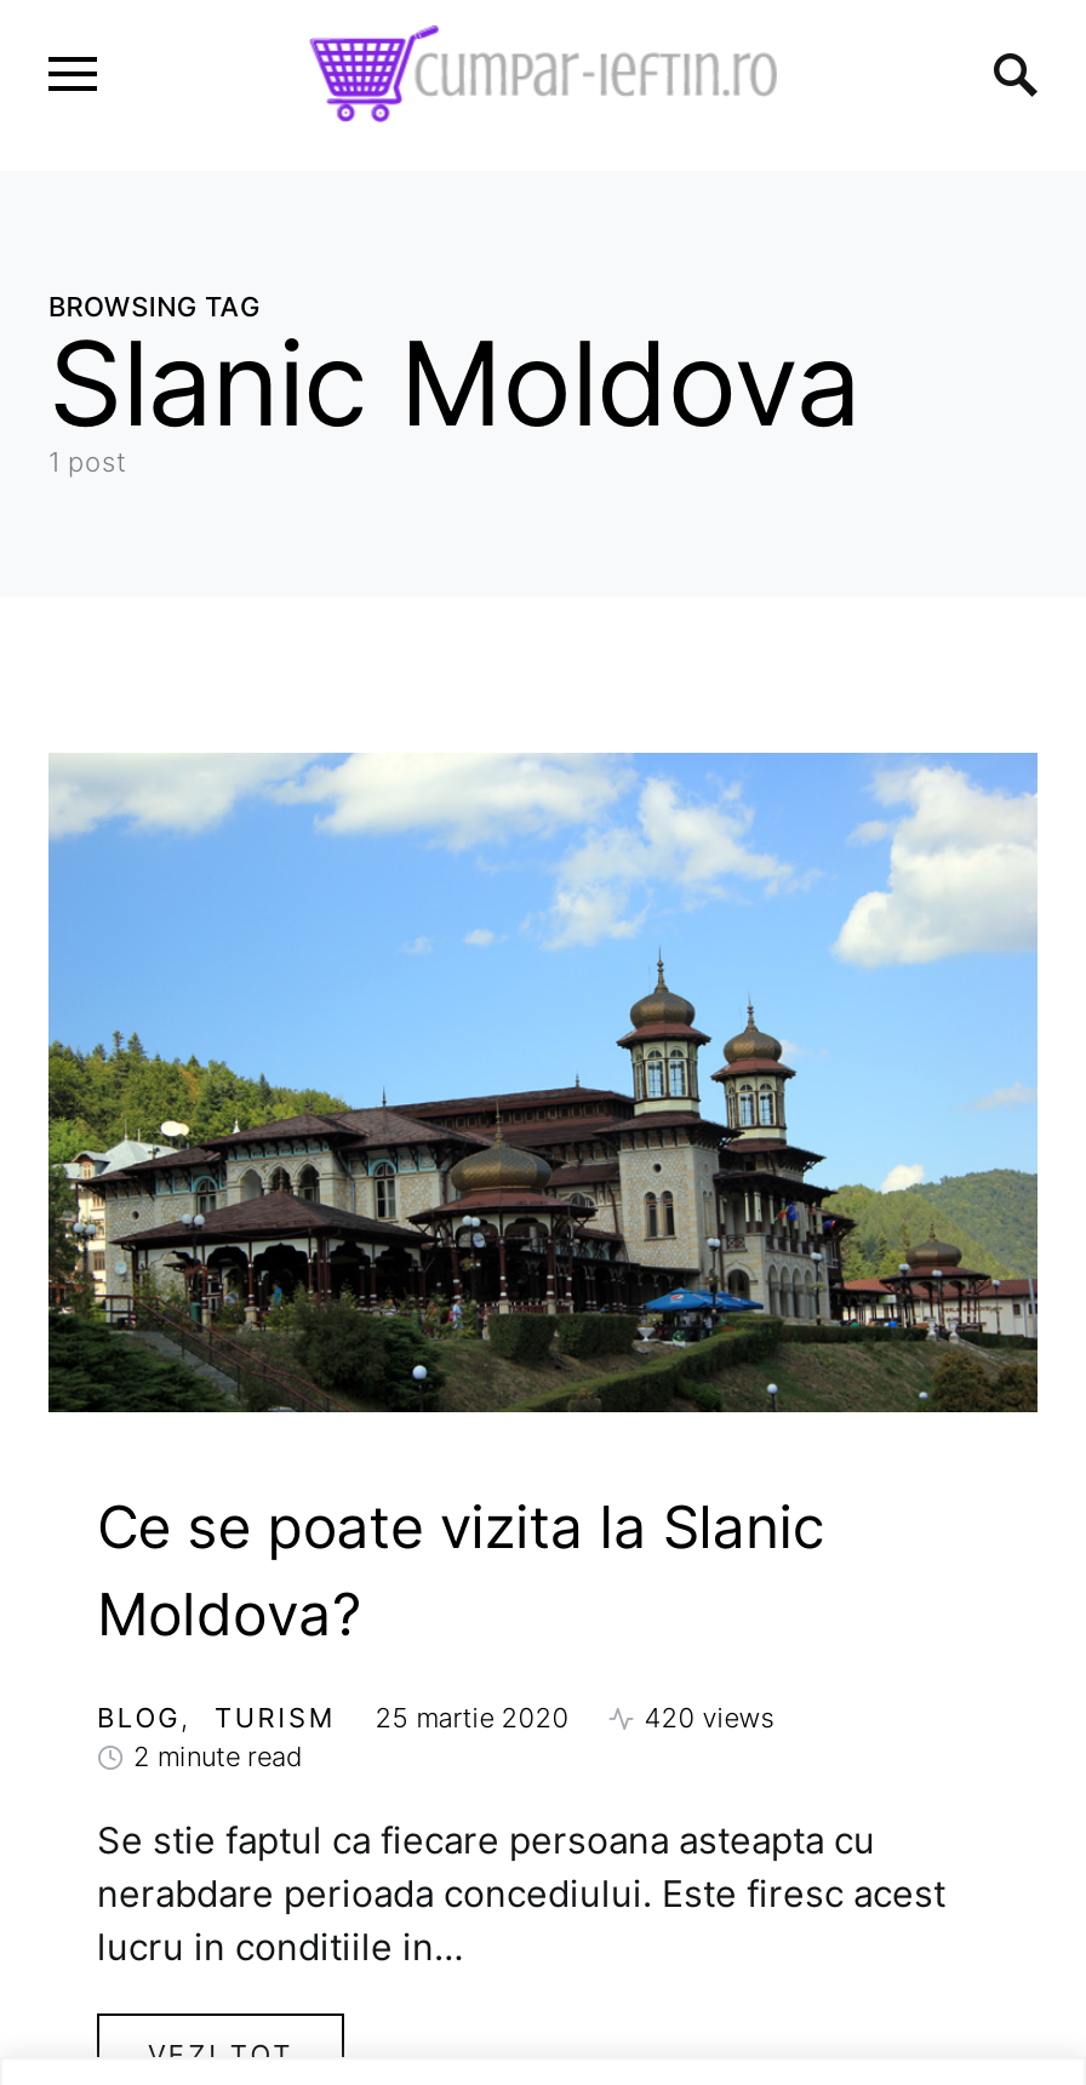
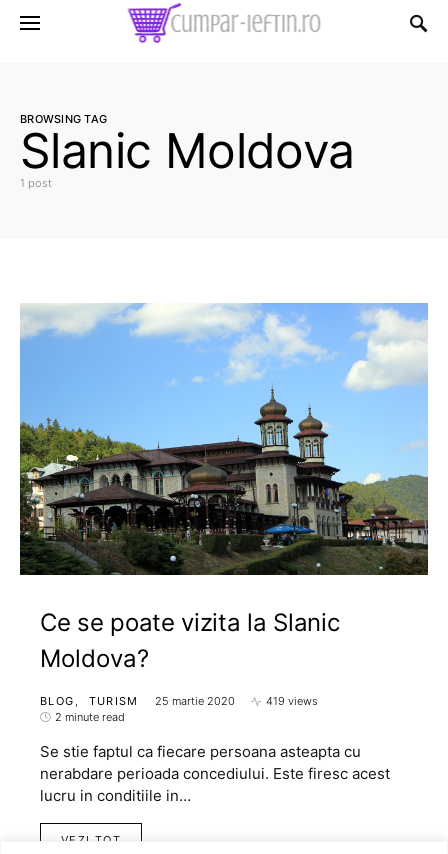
- 420 views
+ 419 views
